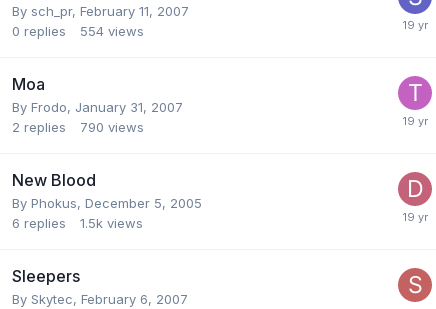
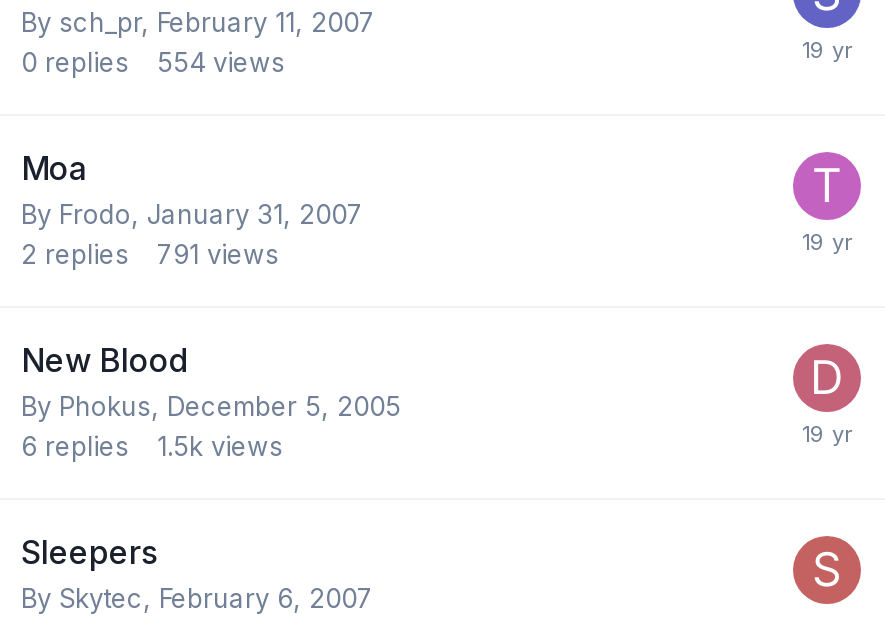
- 2 replies 790 views
+ 2 replies 791 views
